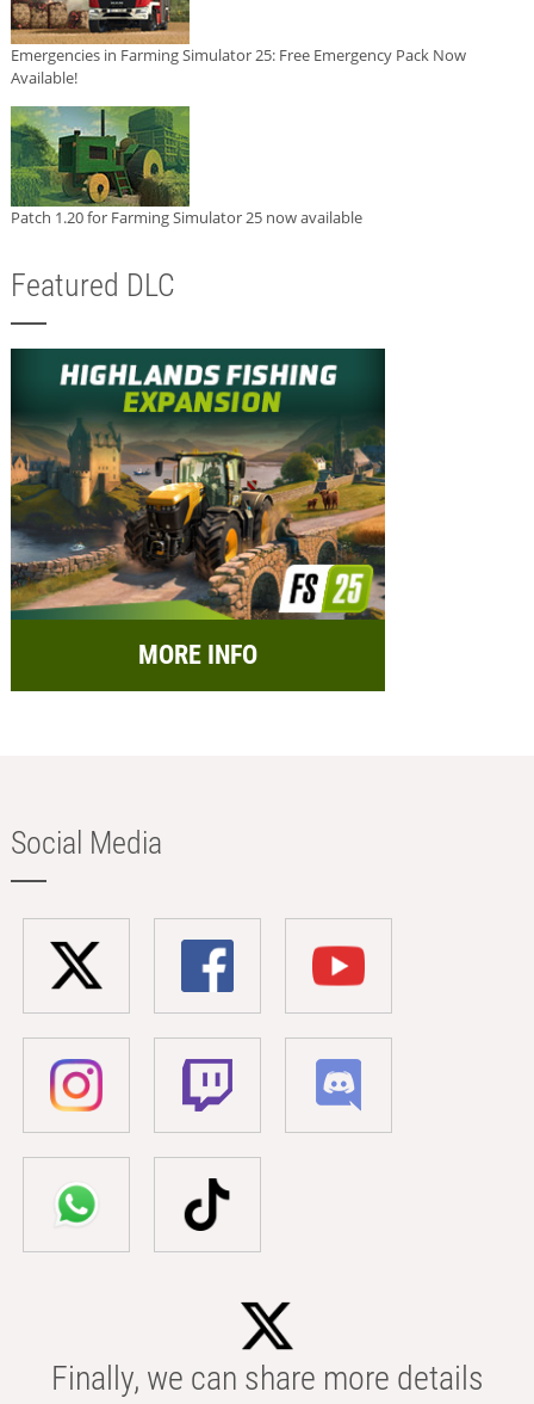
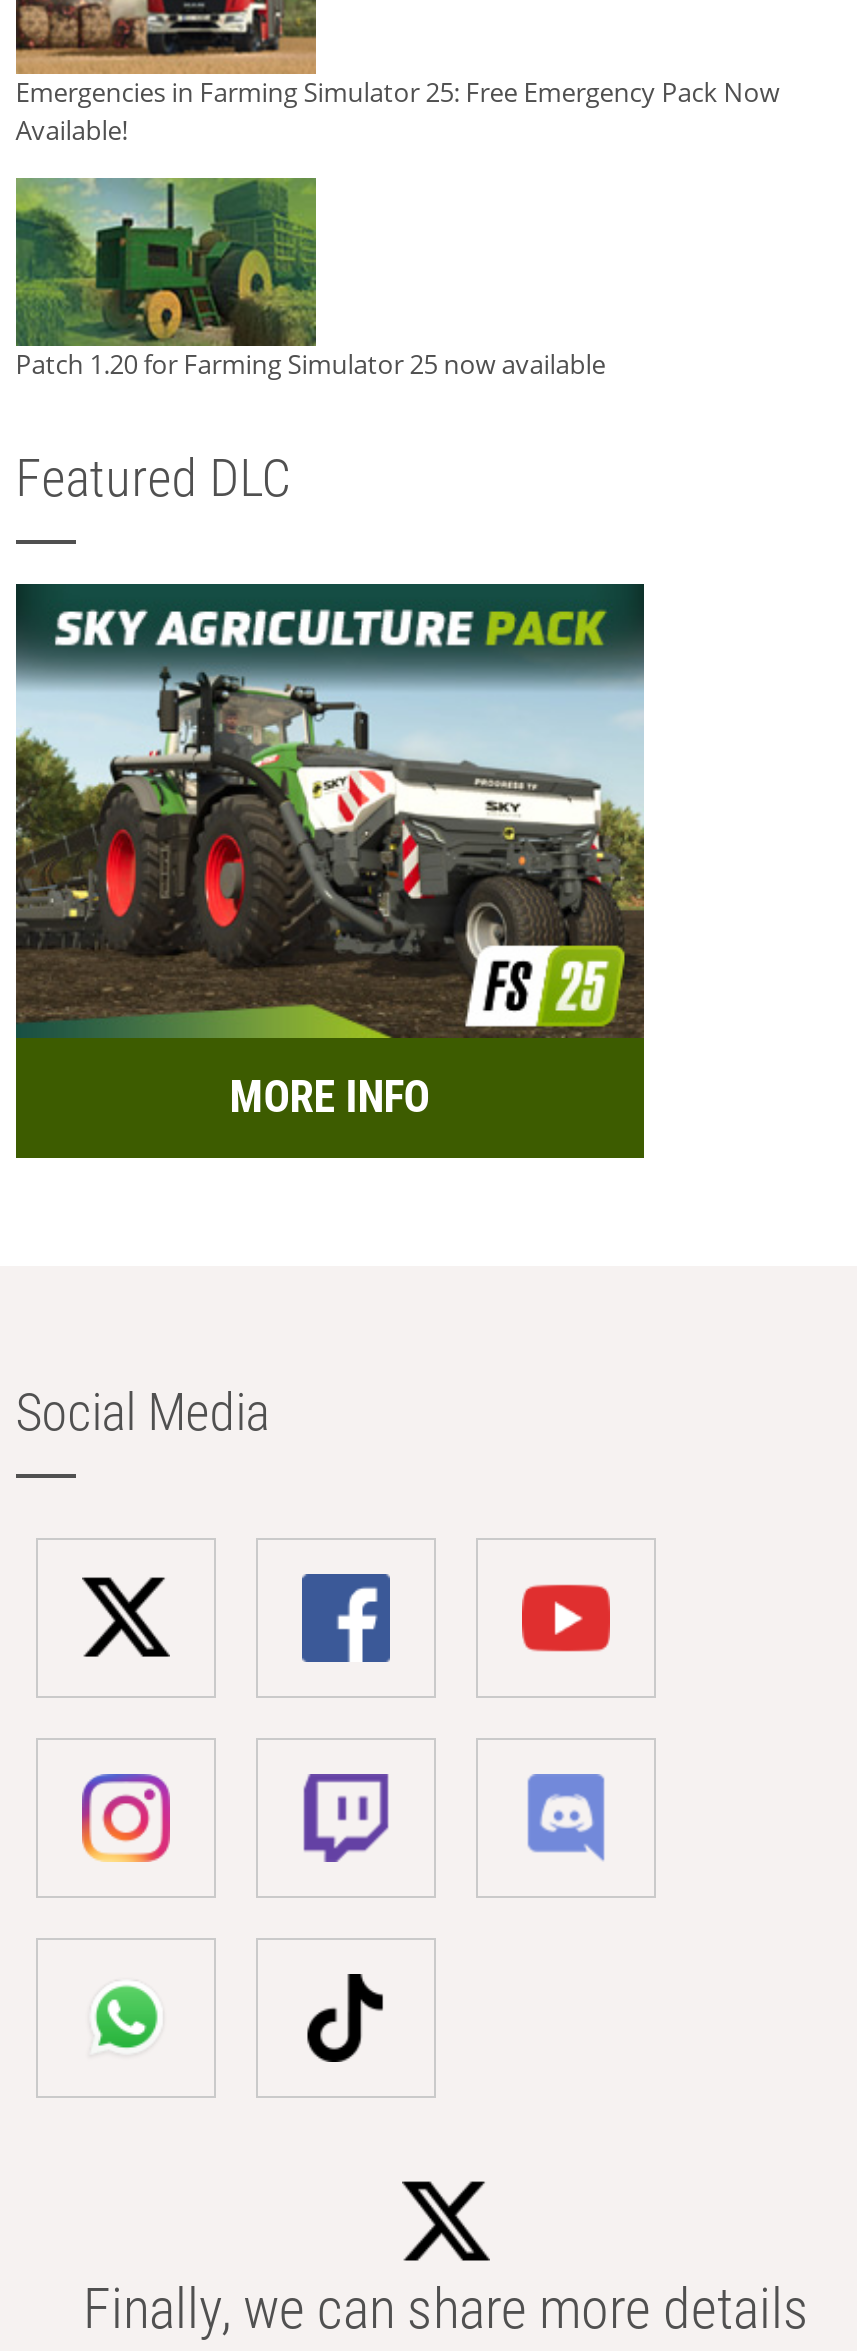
- [image]
+ [image]
